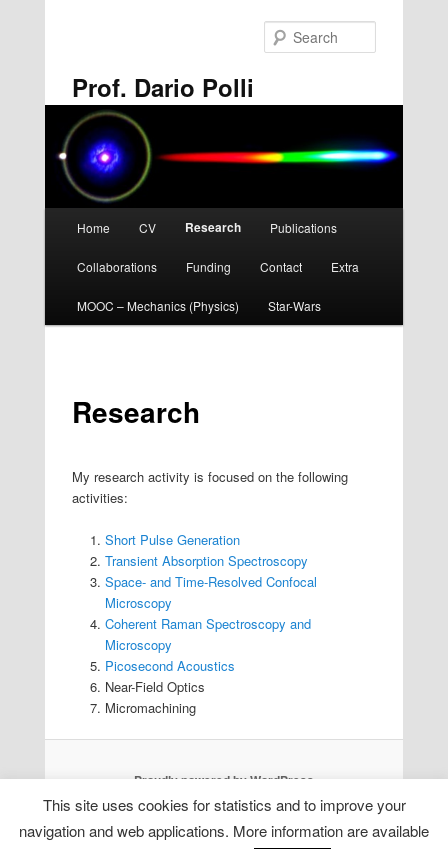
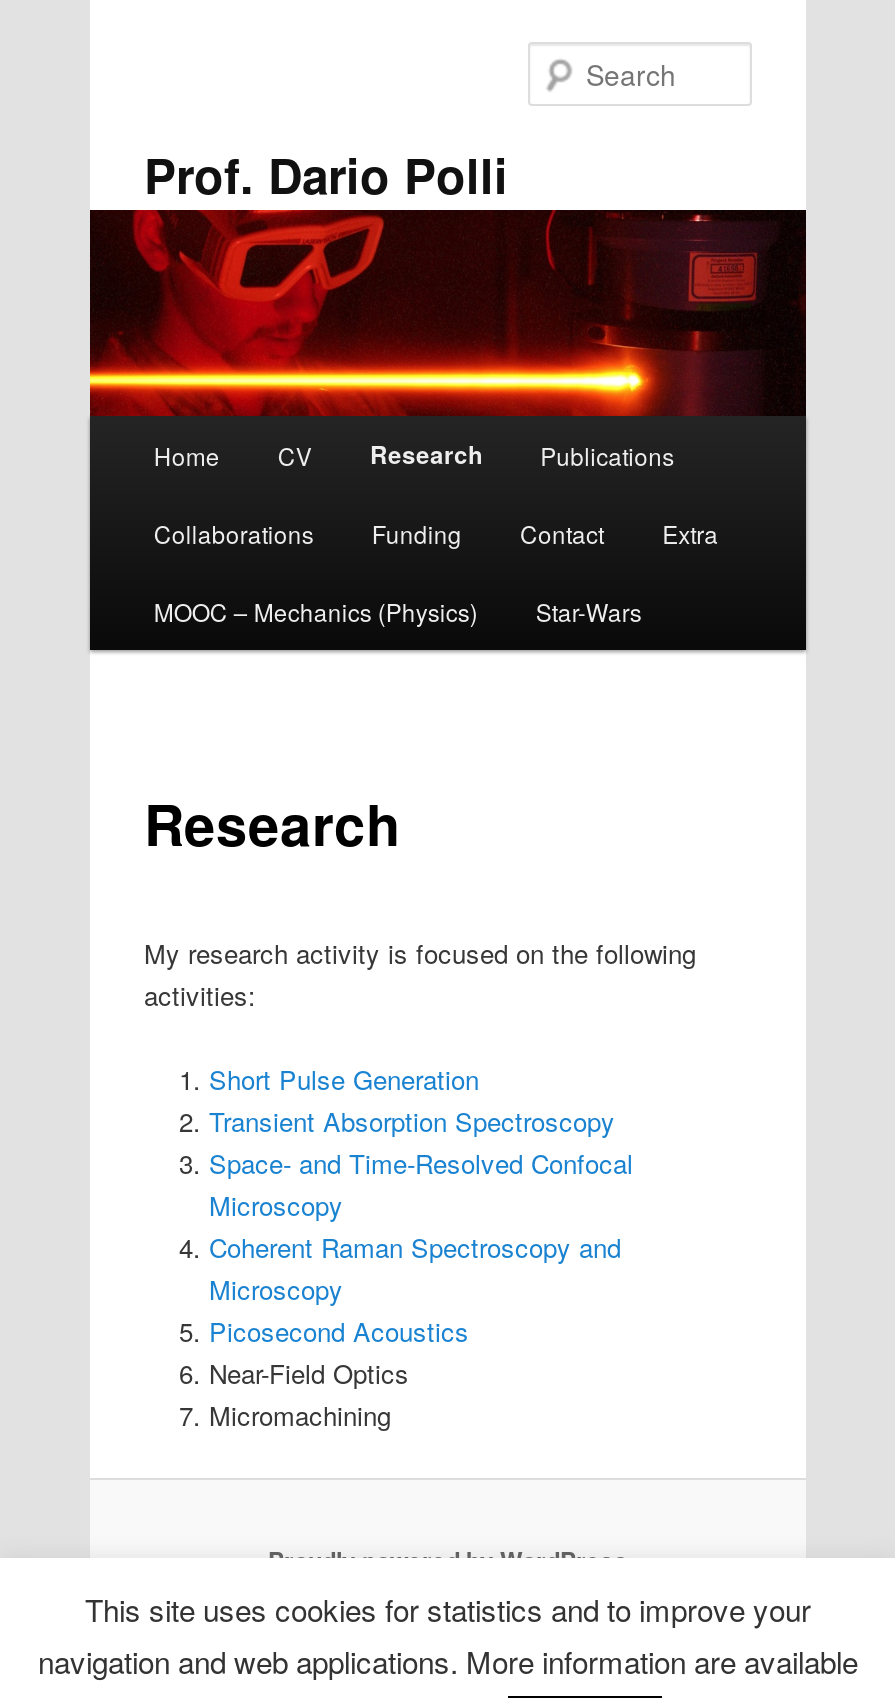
- [image]
+ [image]
